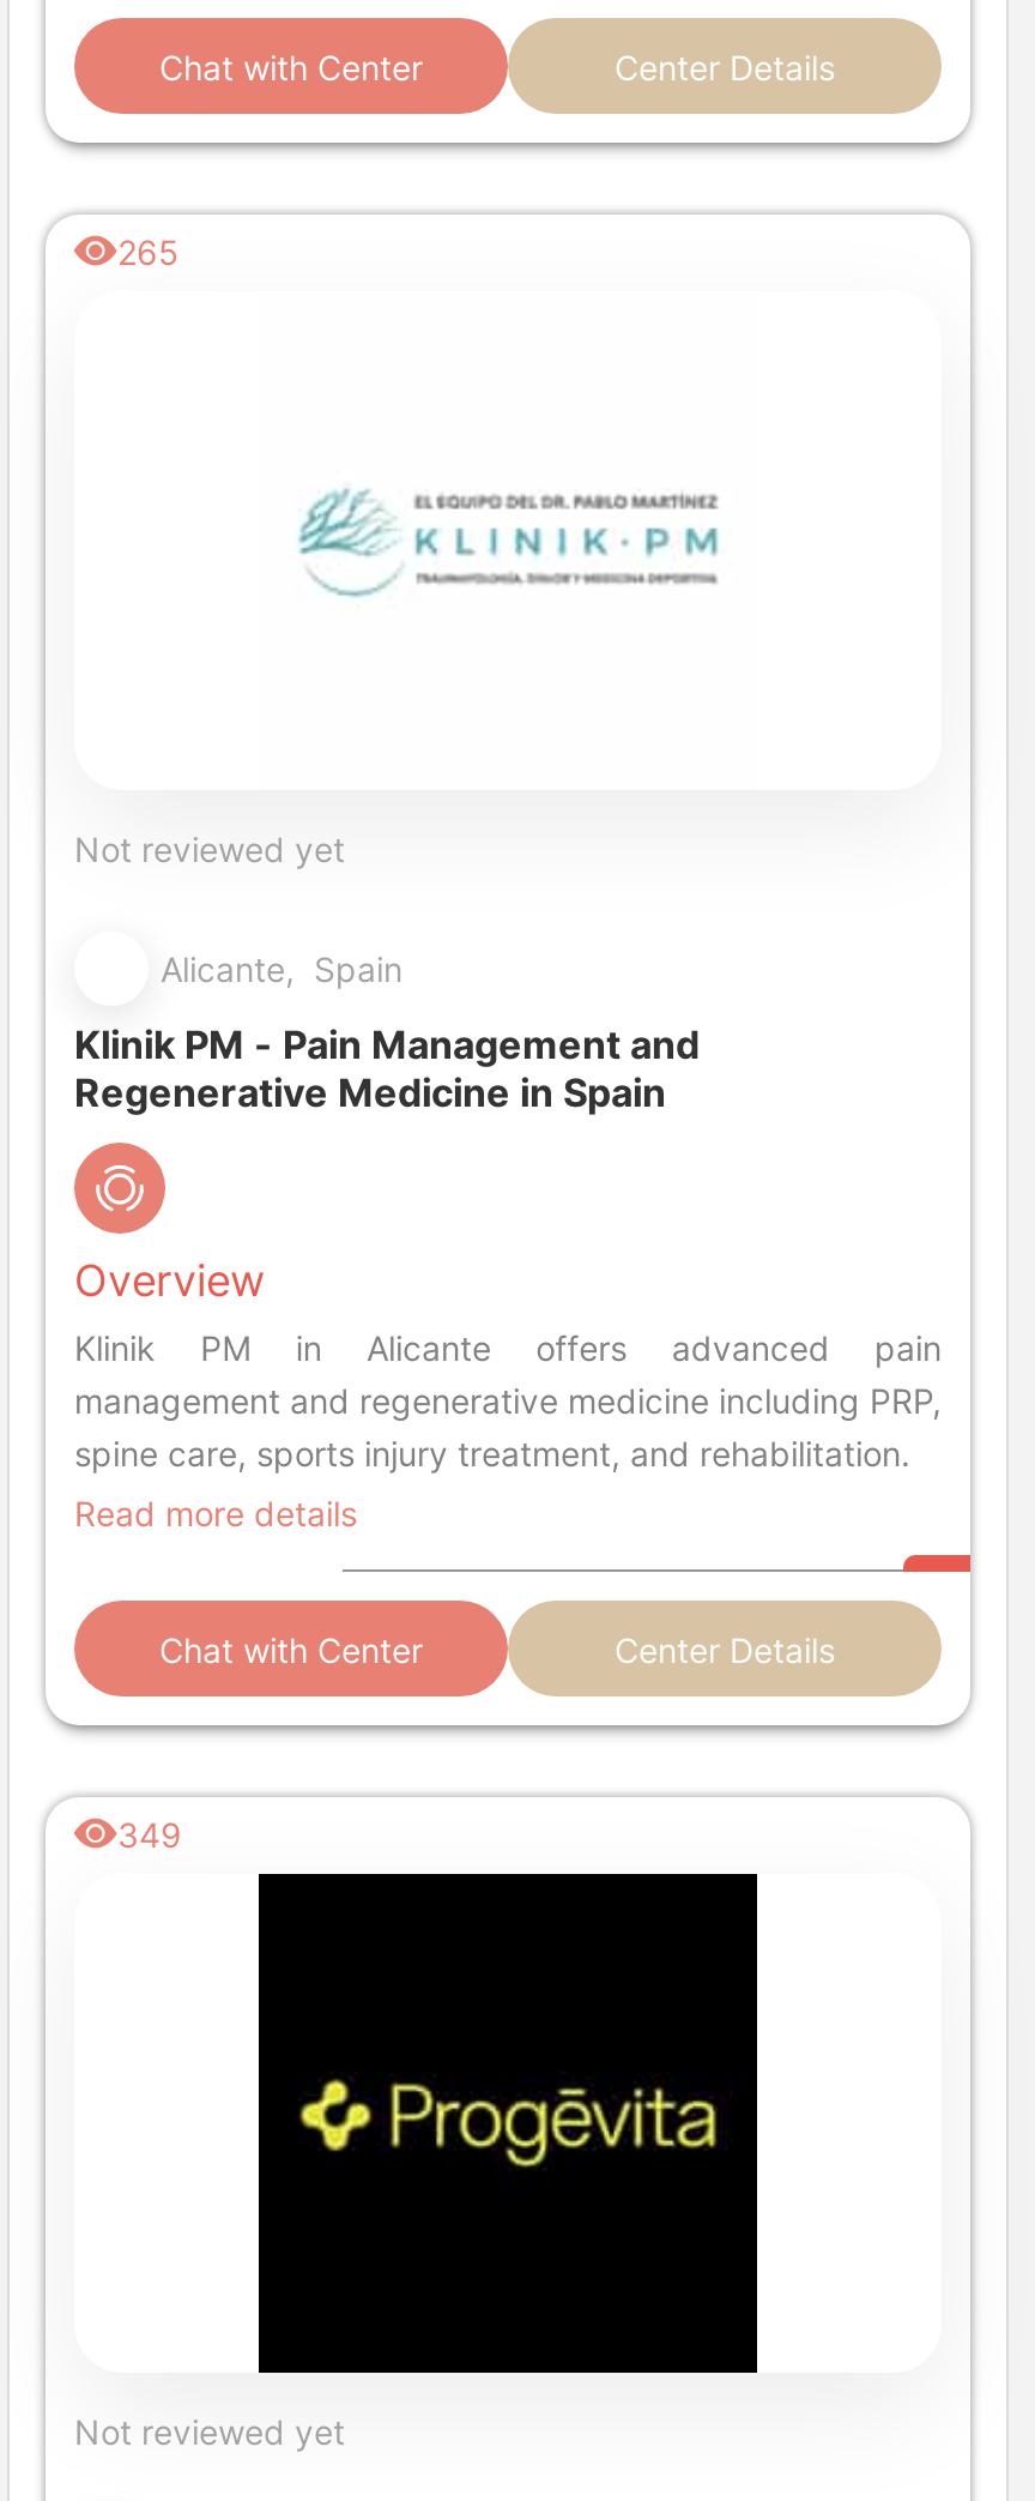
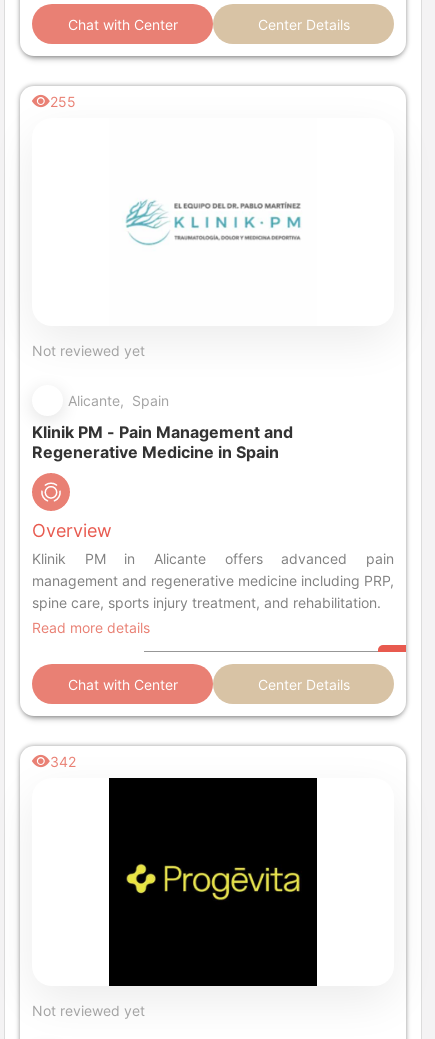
- 265
+ 255

- 349
+ 342
